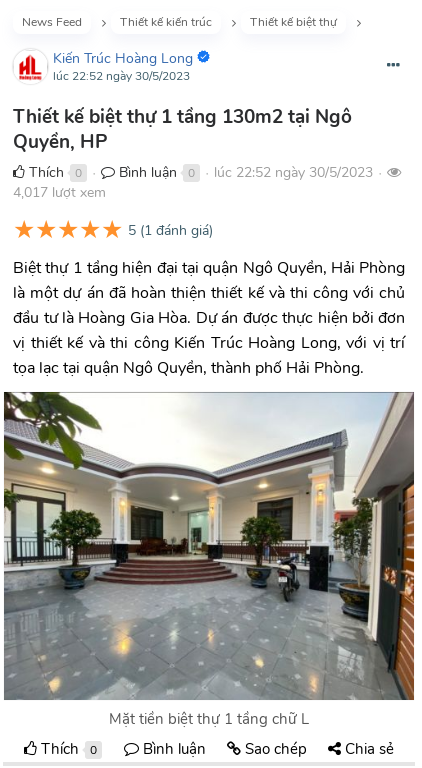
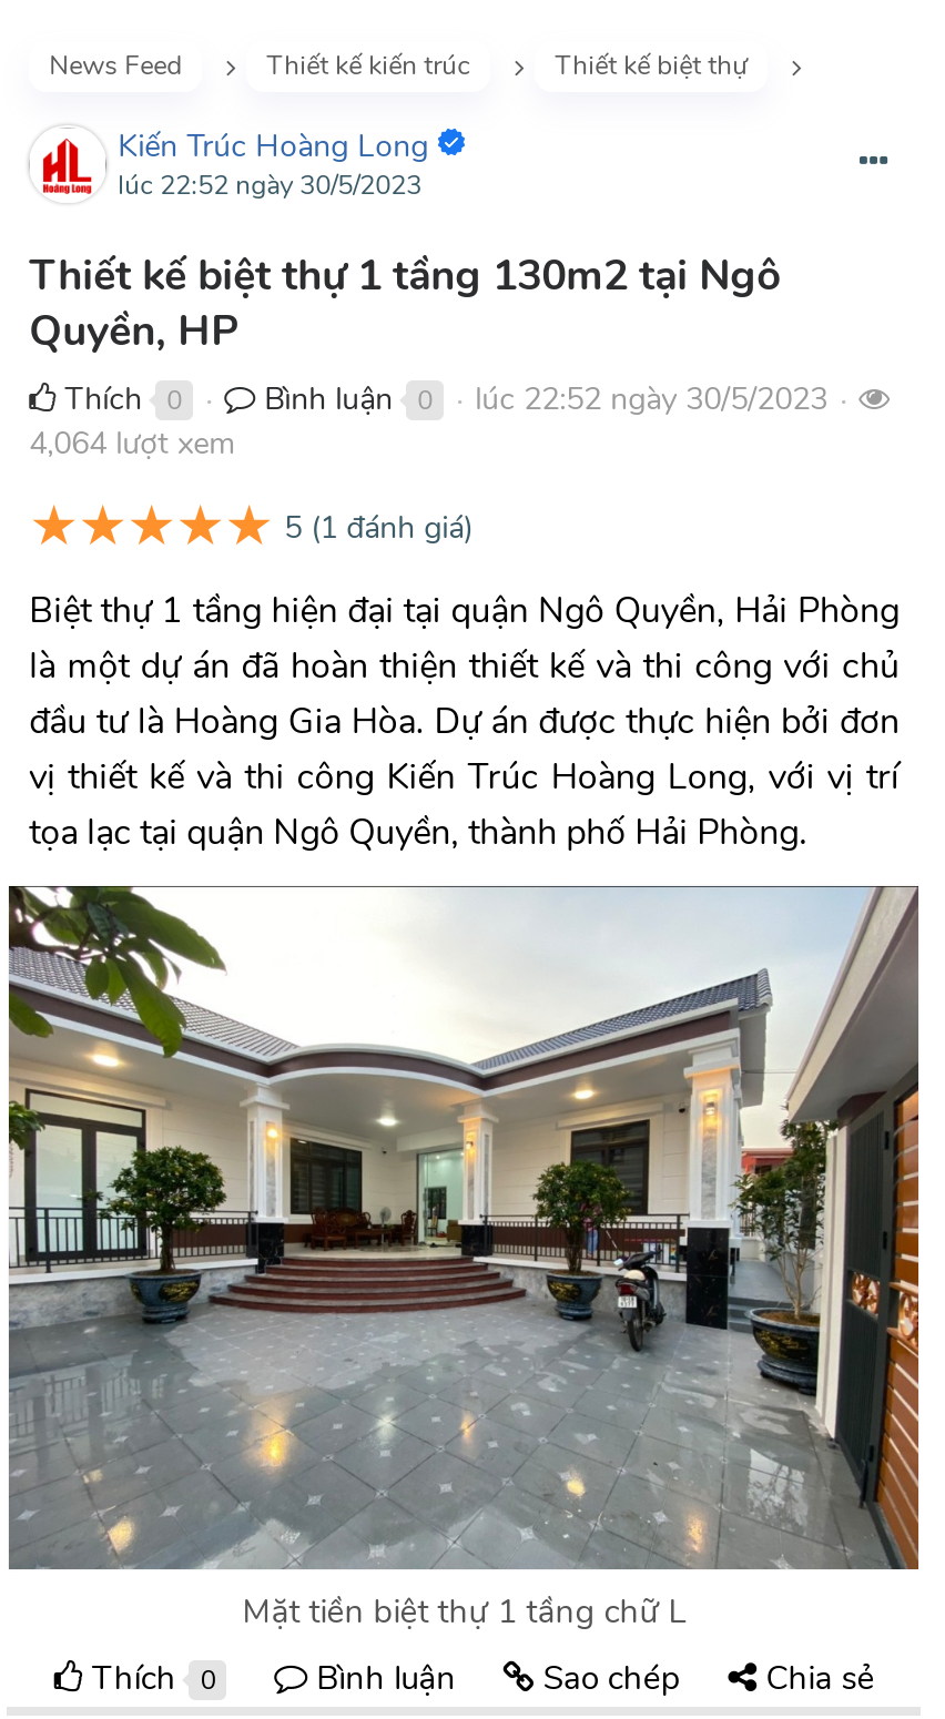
- 4,017 lượt xem
+ 4,064 lượt xem
